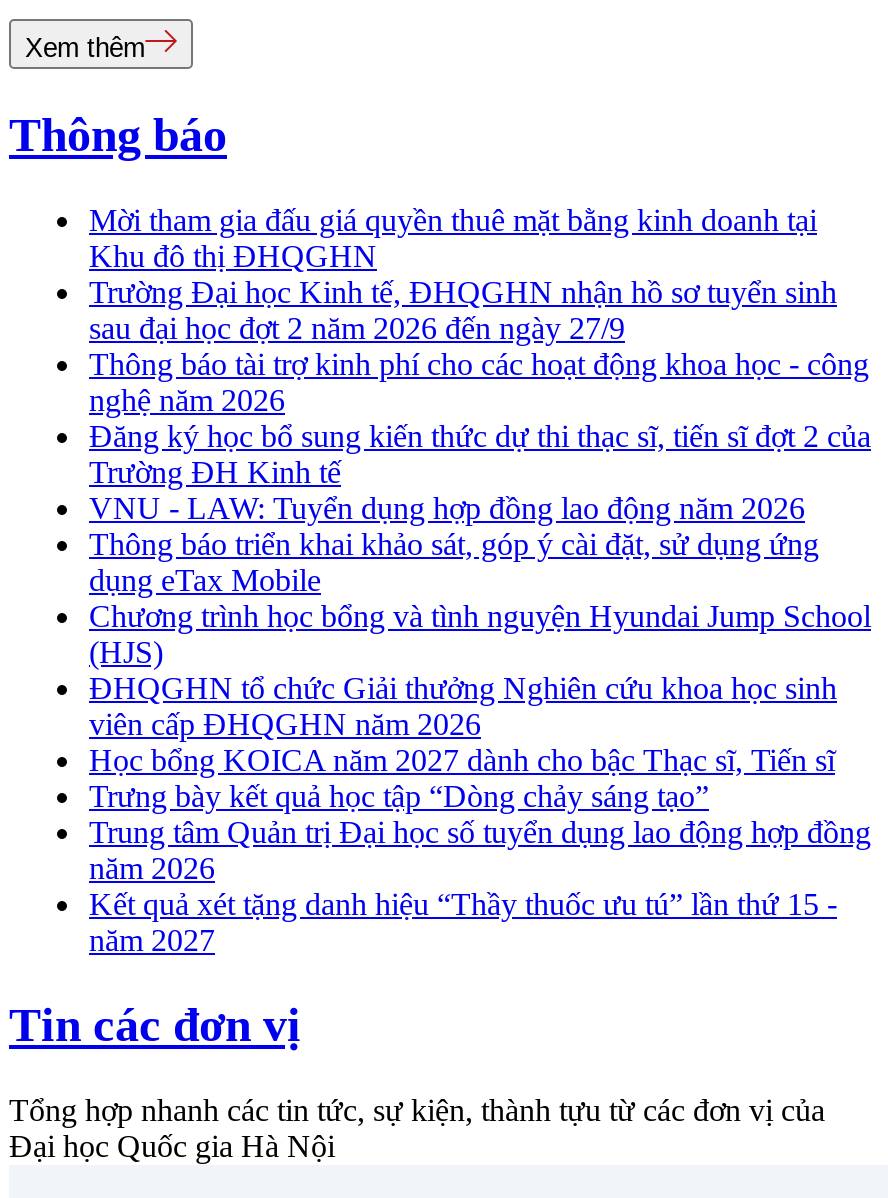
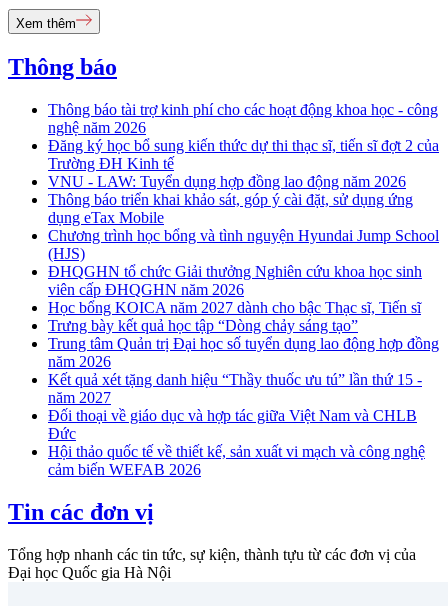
- Mời tham gia đấu giá quyền thuê mặt bằng kinh doanh tại
- Khu đô thị ĐHQGHN
- Trường Đại học Kinh tế, ĐHQGHN nhận hồ sơ tuyển sinh
- sau đại học đợt 2 năm 2026 đến ngày 27/9

moved up: Thông báo tài trợ kinh phí cho các hoạt động khoa học - công | nghệ năm 2026 | Đăng ký học bổ sung kiến thức dự thi thạc sĩ, tiến sĩ đợt 2 của | ... | Kết quả xét tặng danh hiệu “Thầy thuốc ưu tú” lần thứ 15 - | năm 2027

+ Đối thoại về giáo dục và hợp tác giữa Việt Nam và CHLB
+ Đức
+ Hội thảo quốc tế về thiết kế, sản xuất vi mạch và công nghệ
+ cảm biến WEFAB 2026
